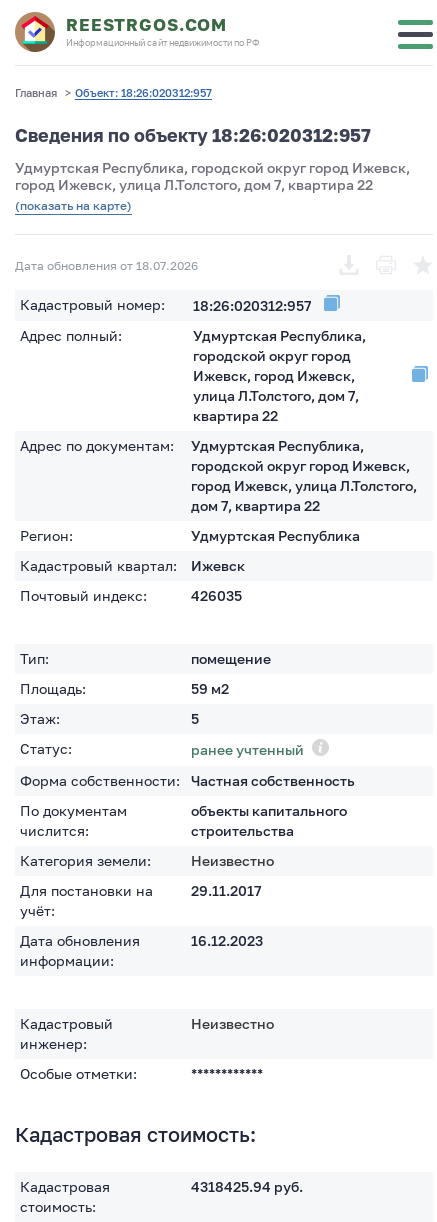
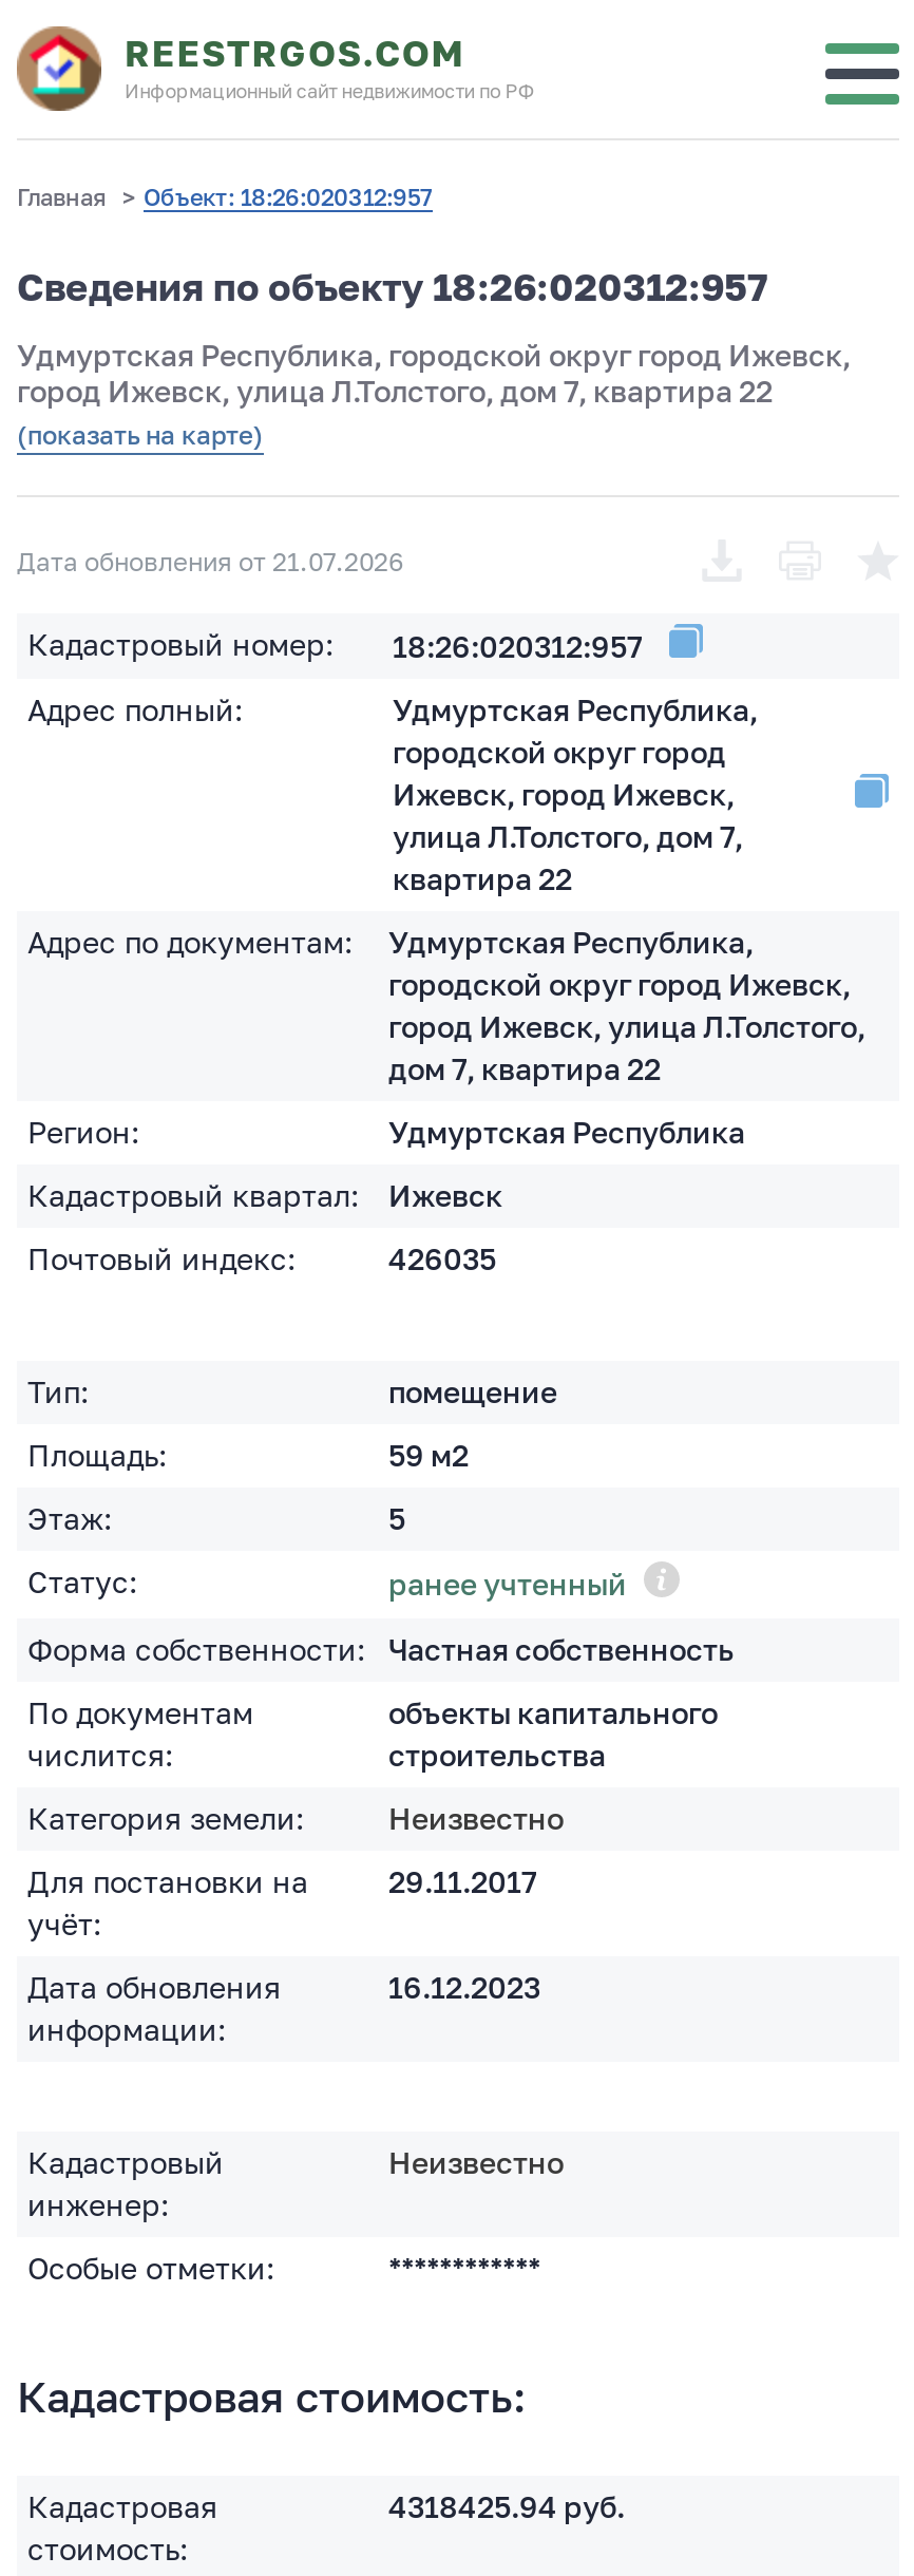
- Дата обновления от 18.07.2026
+ Дата обновления от 21.07.2026
